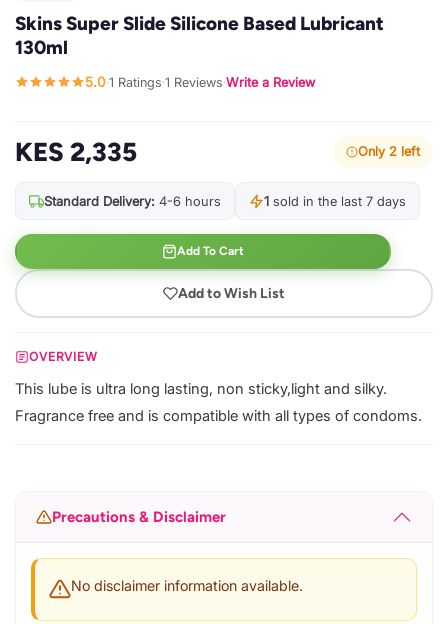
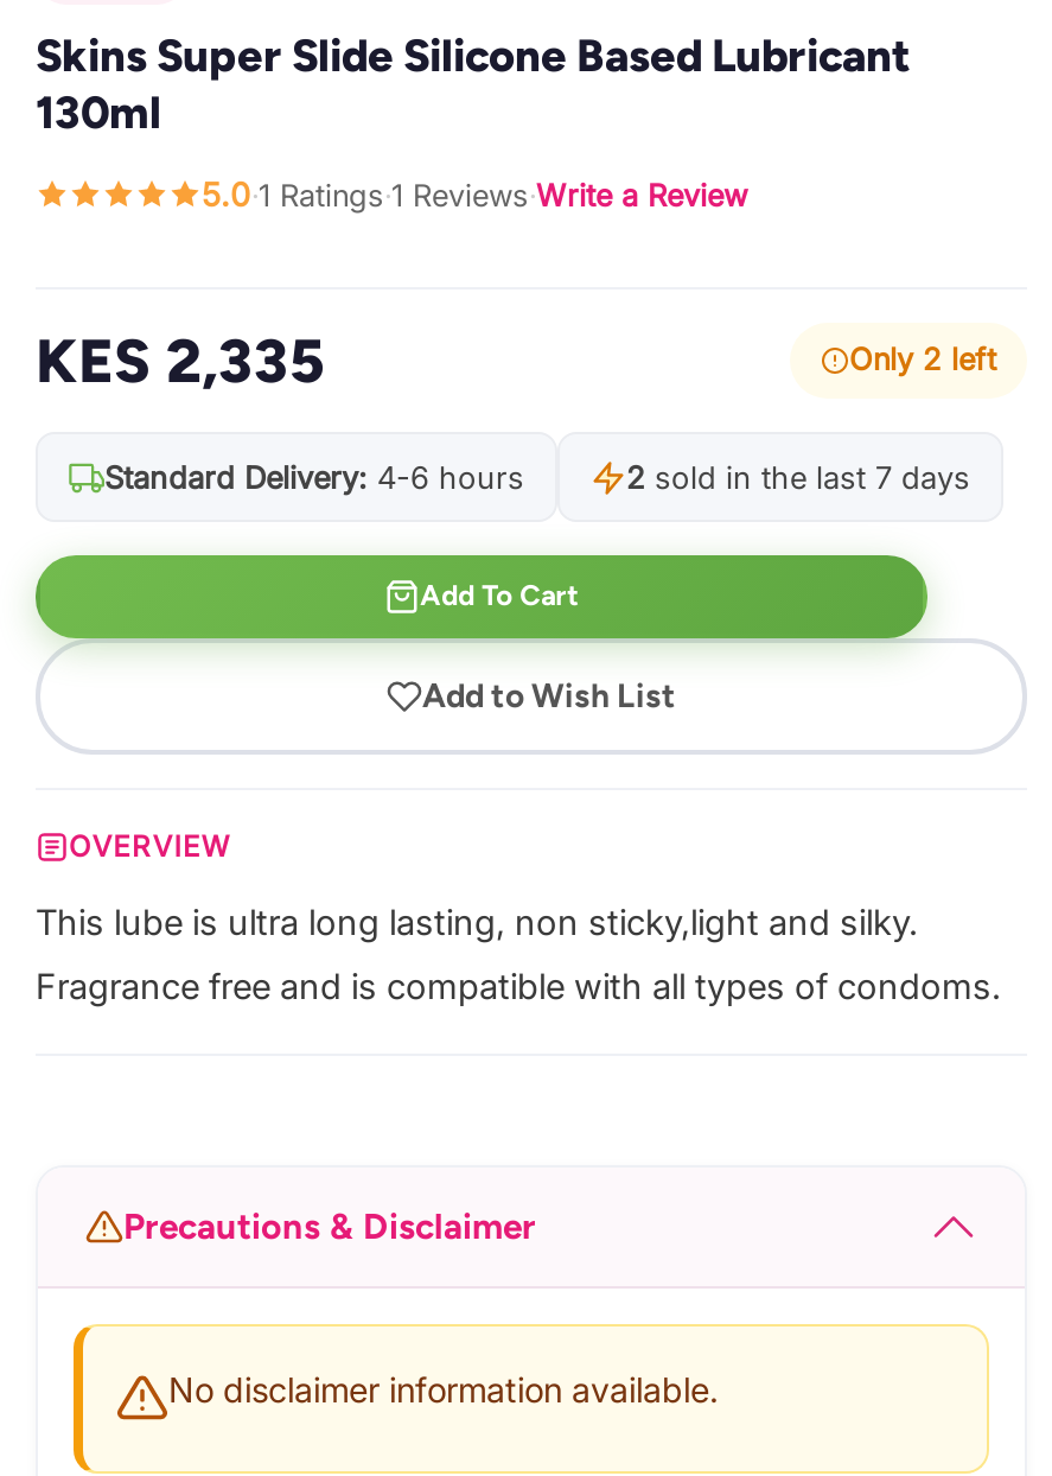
- 1 sold in the last 7 days
+ 2 sold in the last 7 days
